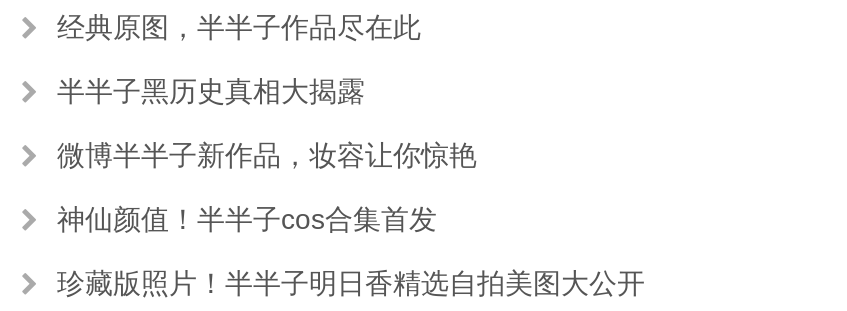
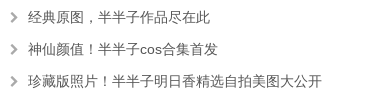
- 半半子黑历史真相大揭露
- 微博半半子新作品，妆容让你惊艳
